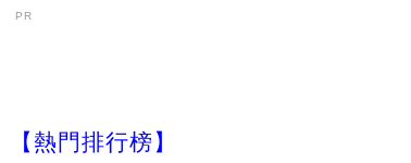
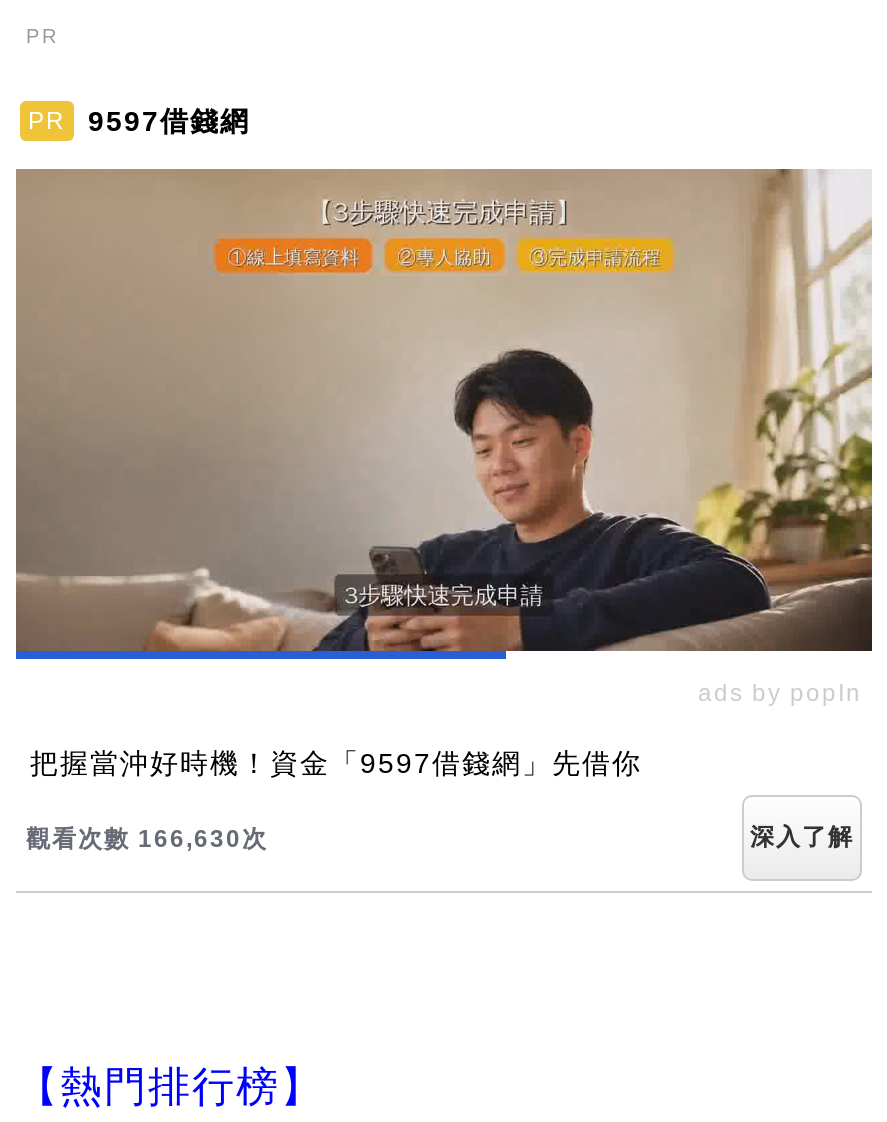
+ [image]
+ ads by popIn
+ 把握當沖好時機！資金「9597借錢網」先借你
+ 觀看次數 166,630次
+ 深入了解

+ PR
+ 9597借錢網
